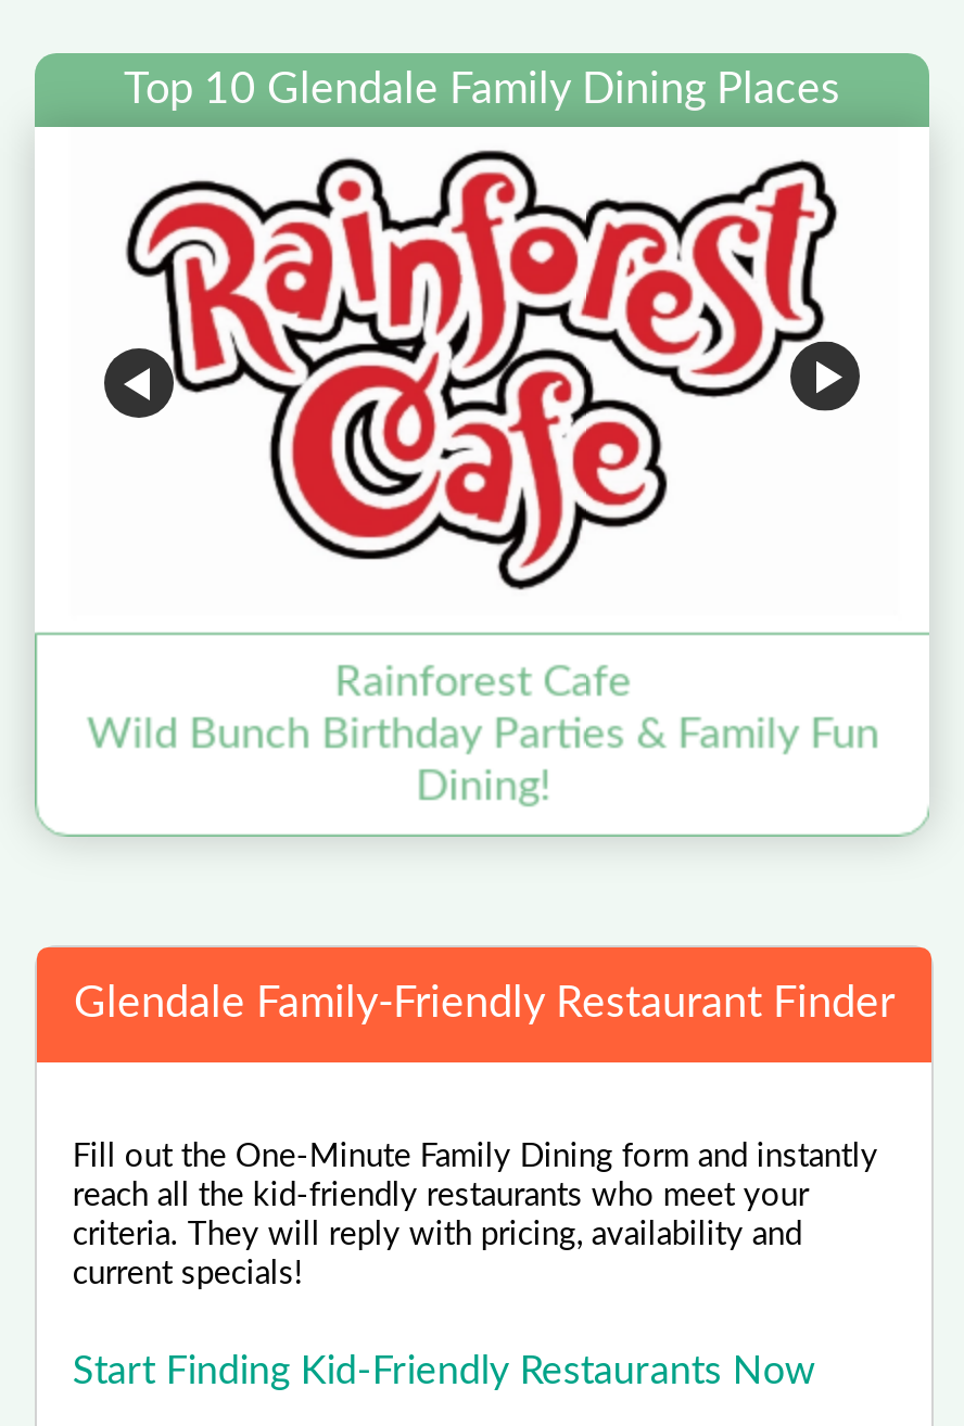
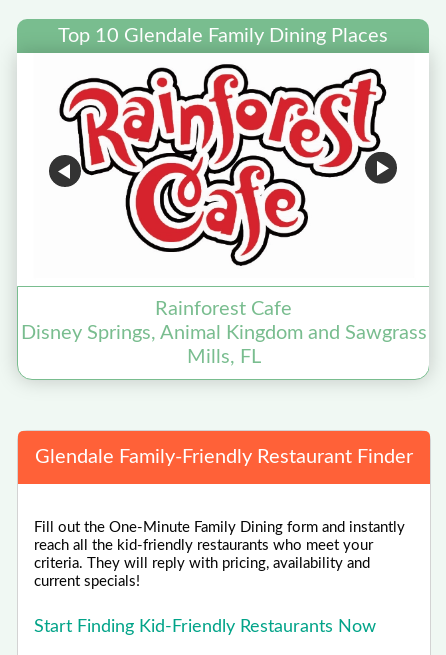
- Wild Bunch Birthday Parties & Family Fun
- Dining!
+ Disney Springs, Animal Kingdom and Sawgrass
+ Mills, FL
